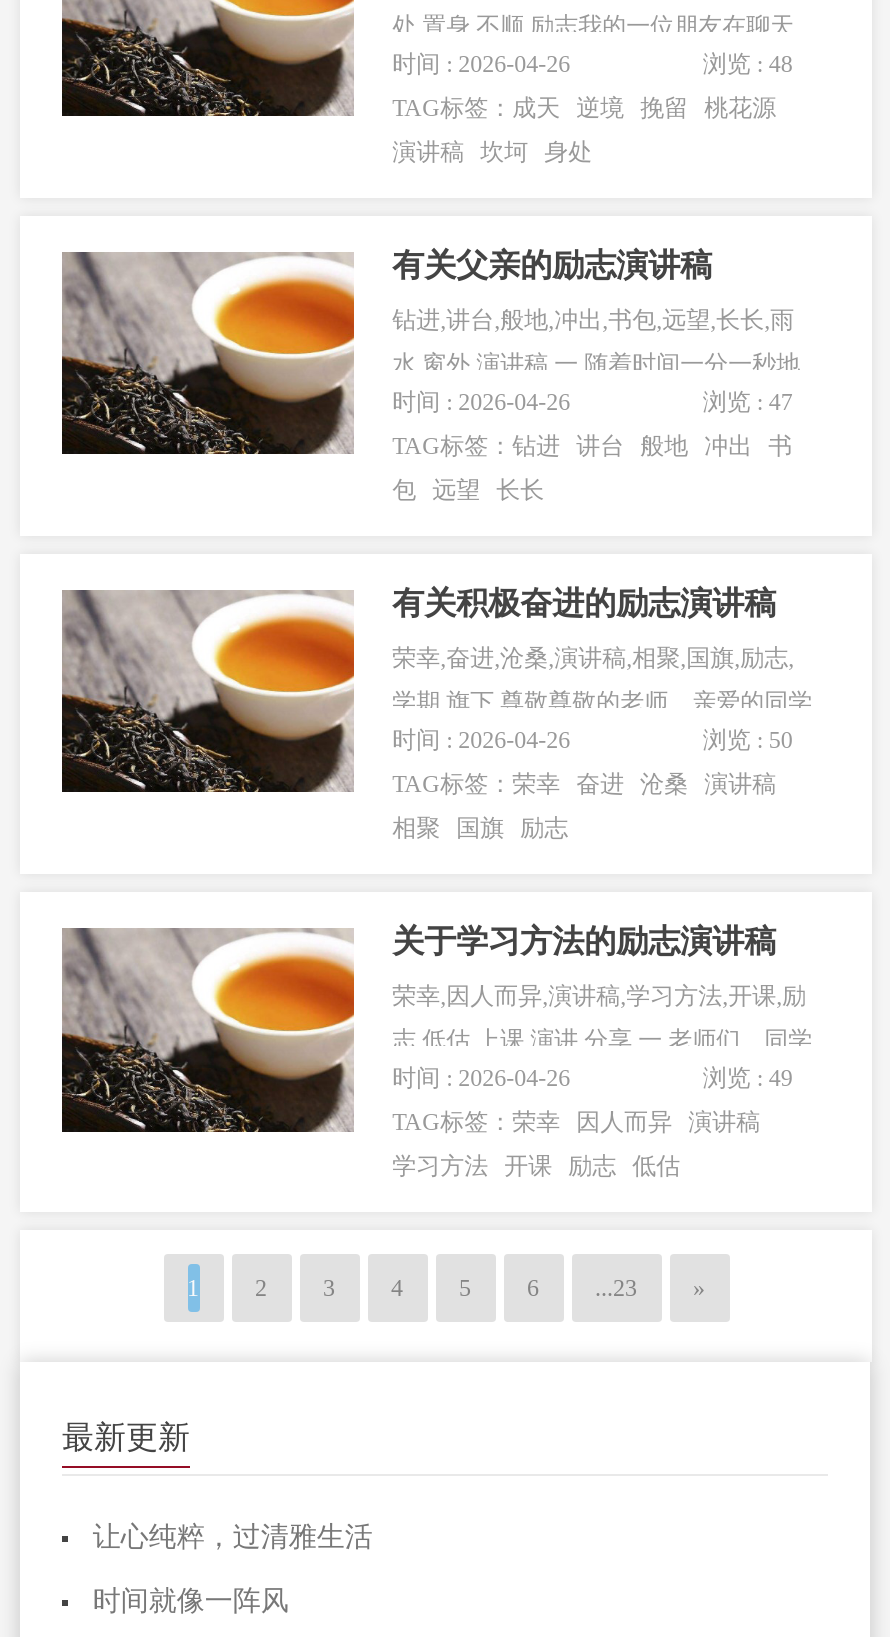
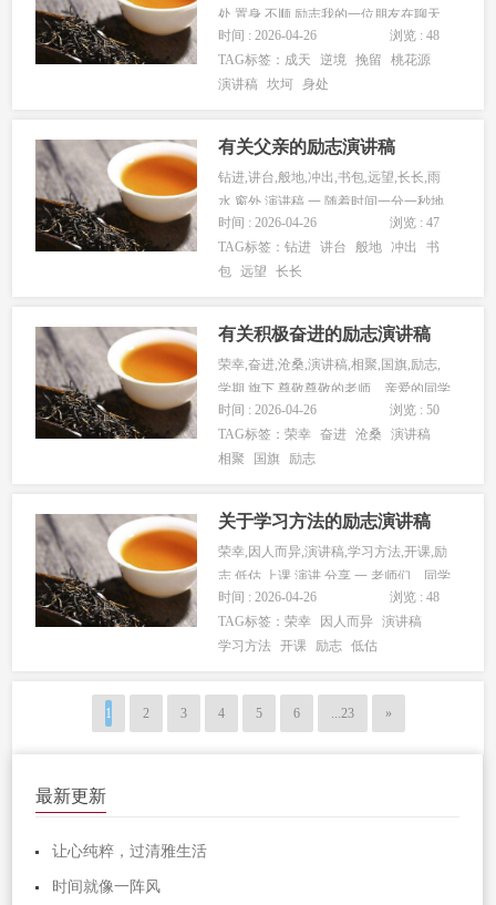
- 浏览 : 49
+ 浏览 : 48
